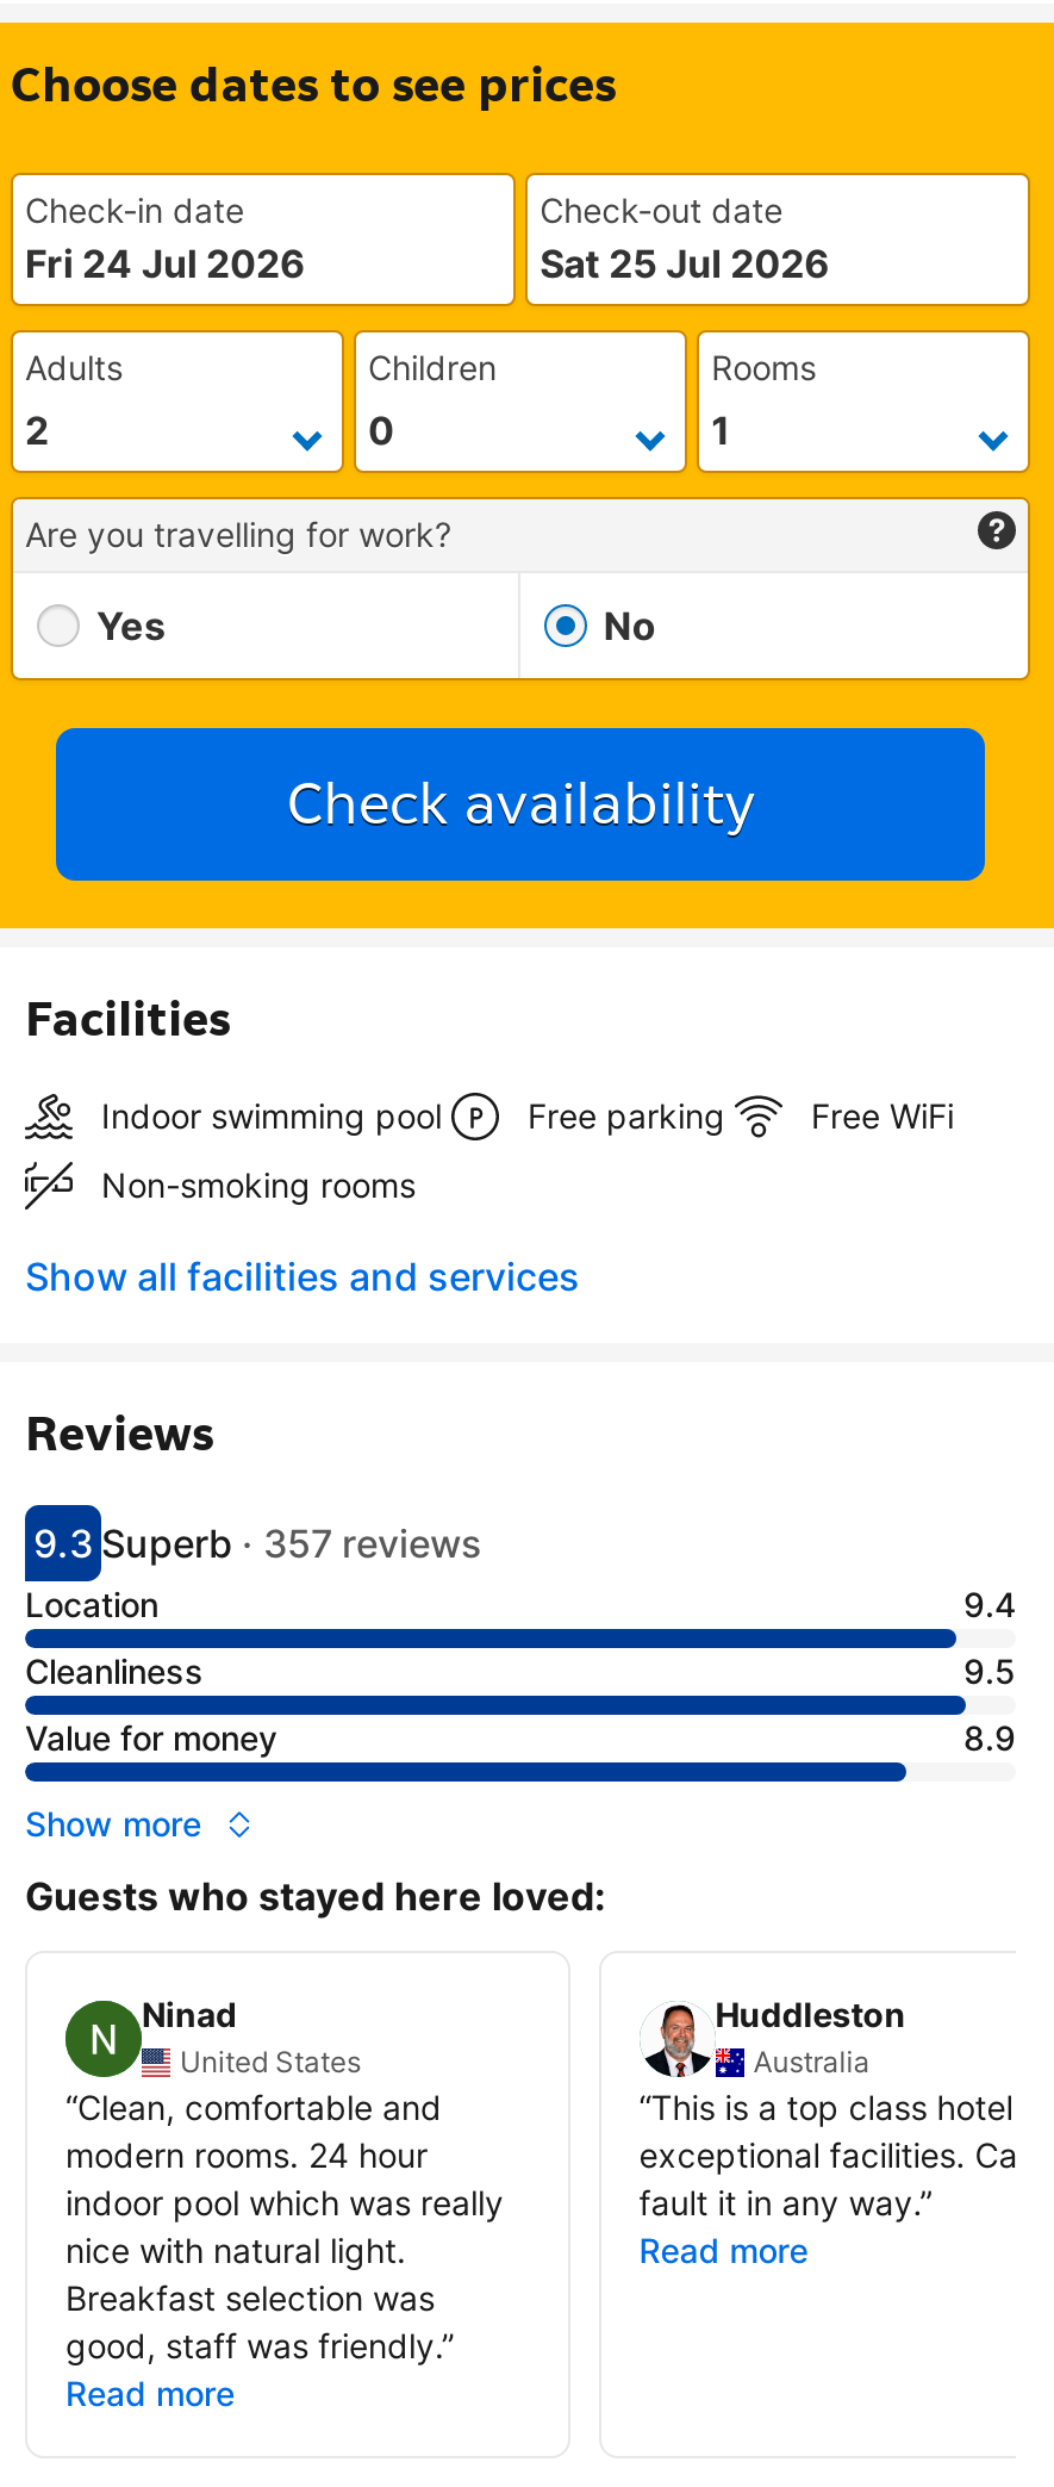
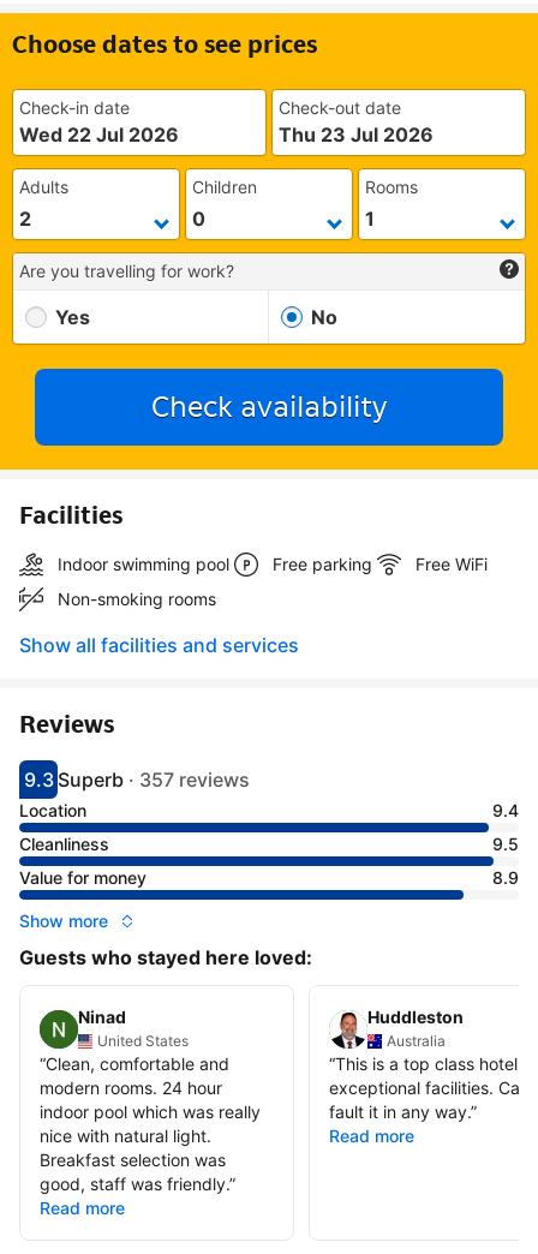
- Fri 24 Jul 2026
+ Wed 22 Jul 2026

- Sat 25 Jul 2026
+ Thu 23 Jul 2026
